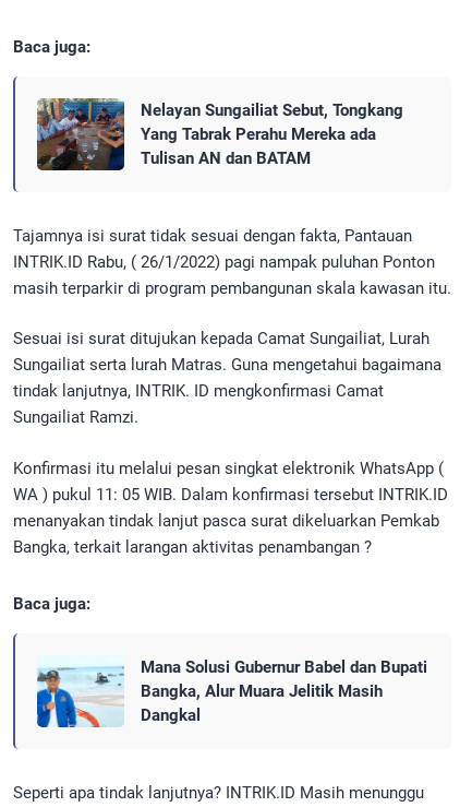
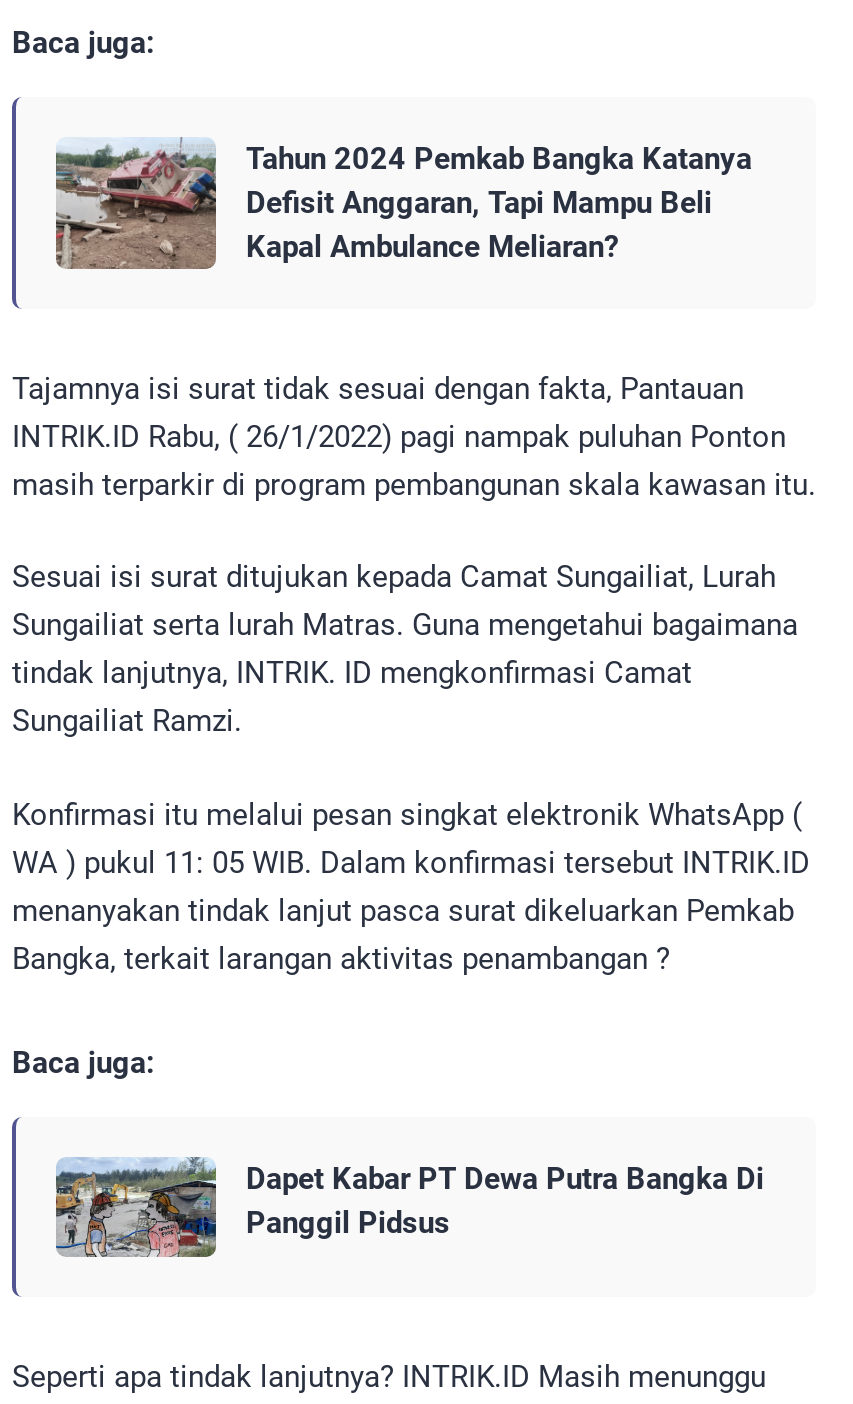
- [image]
- Nelayan Sungailiat Sebut, Tongkang
- Yang Tabrak Perahu Mereka ada
- Tulisan AN dan BATAM
+ [image]
+ Tahun 2024 Pemkab Bangka Katanya
+ Defisit Anggaran, Tapi Mampu Beli
+ Kapal Ambulance Meliaran?

- [image]
- Mana Solusi Gubernur Babel dan Bupati
- Bangka, Alur Muara Jelitik Masih
- Dangkal
+ [image]
+ Dapet Kabar PT Dewa Putra Bangka Di
+ Panggil Pidsus
